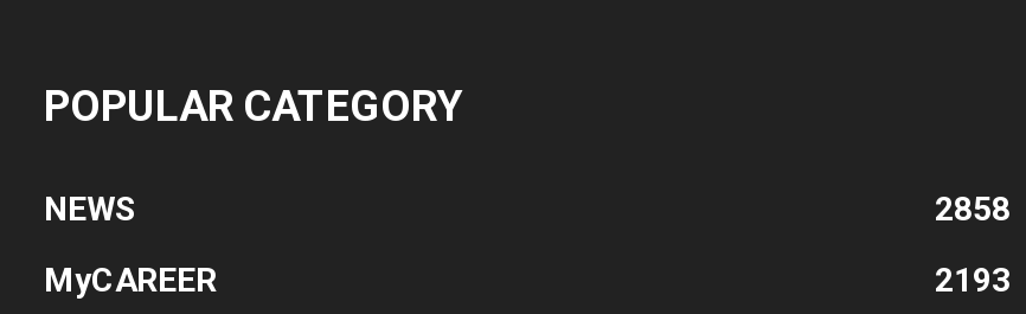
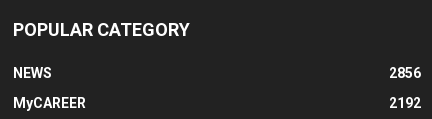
- 2858
+ 2856

- 2193
+ 2192
